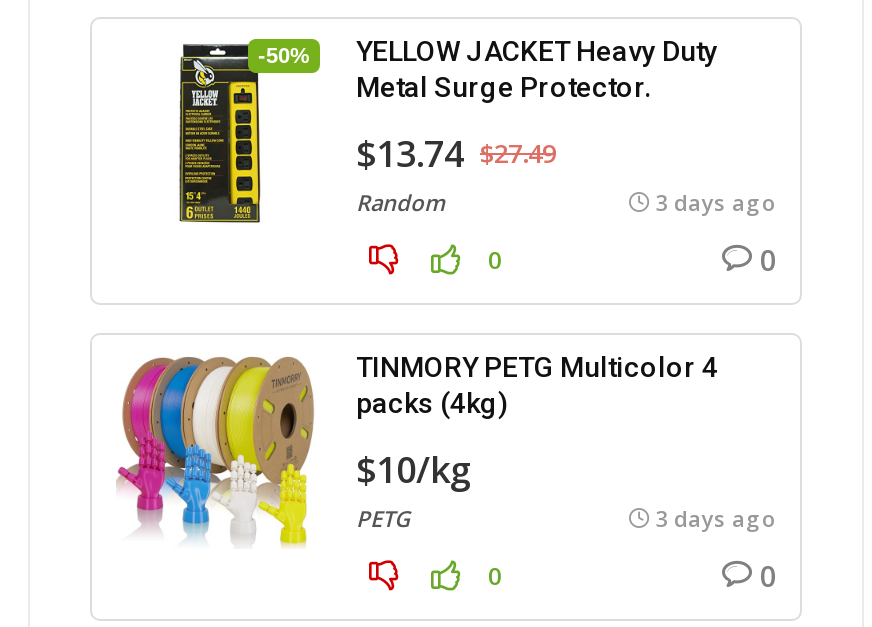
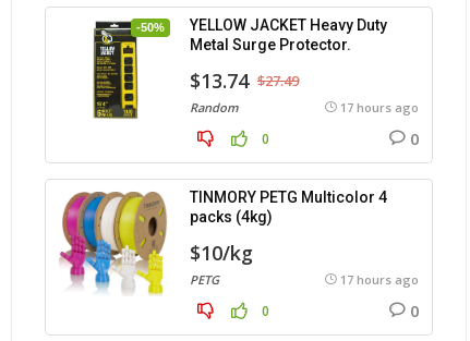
- 3 days ago
+ 17 hours ago

- 3 days ago
+ 17 hours ago
